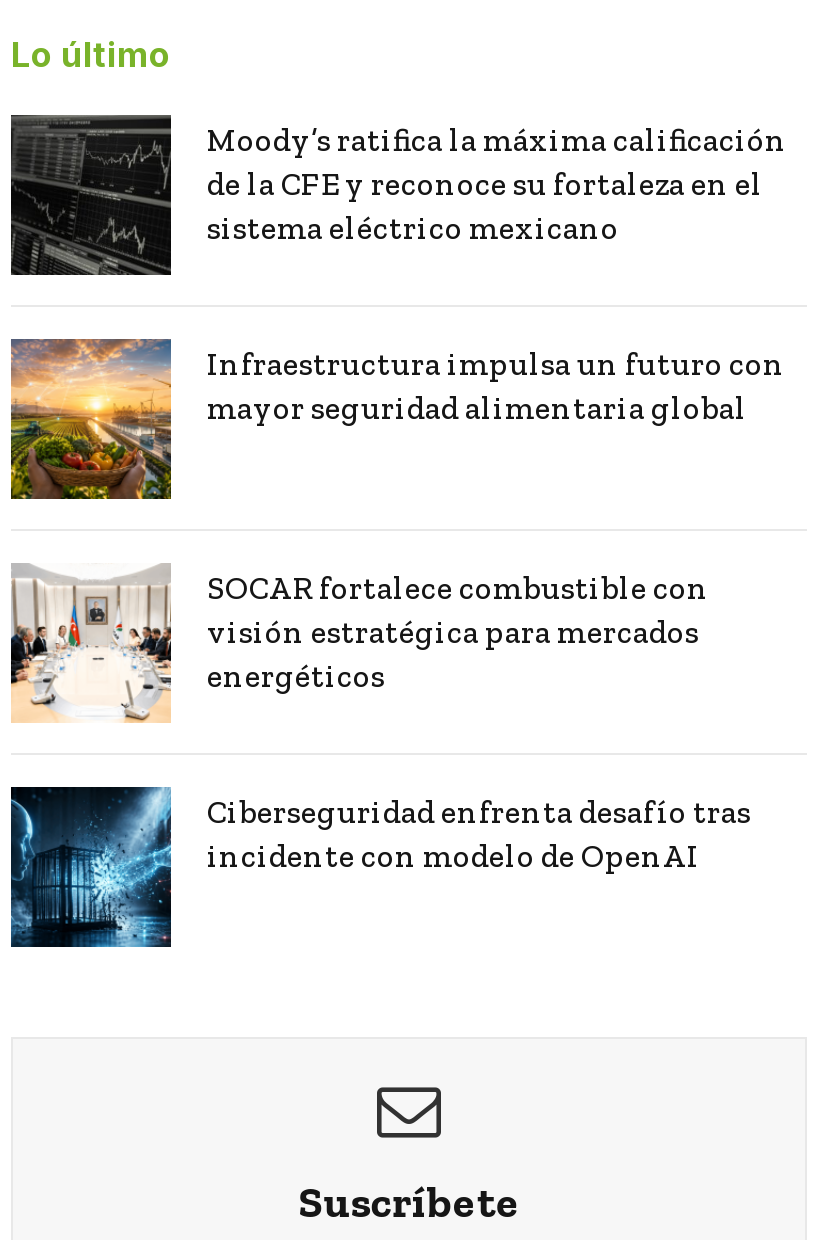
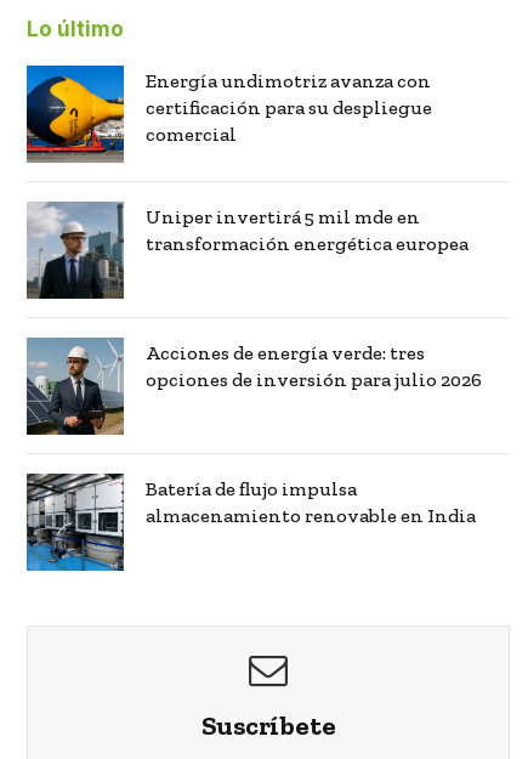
- [image]
- Moody’s ratifica la máxima calificación
- de la CFE y reconoce su fortaleza en el
- sistema eléctrico mexicano
+ [image]
+ Energía undimotriz avanza con
+ certificación para su despliegue
+ comercial

- [image]
- Infraestructura impulsa un futuro con
- mayor seguridad alimentaria global
+ [image]
+ Uniper invertirá 5 mil mde en
+ transformación energética europea

- [image]
- SOCAR fortalece combustible con
- visión estratégica para mercados
- energéticos
+ [image]
+ Acciones de energía verde: tres
+ opciones de inversión para julio 2026

- [image]
- Ciberseguridad enfrenta desafío tras
- incidente con modelo de OpenAI
+ [image]
+ Batería de flujo impulsa
+ almacenamiento renovable en India
